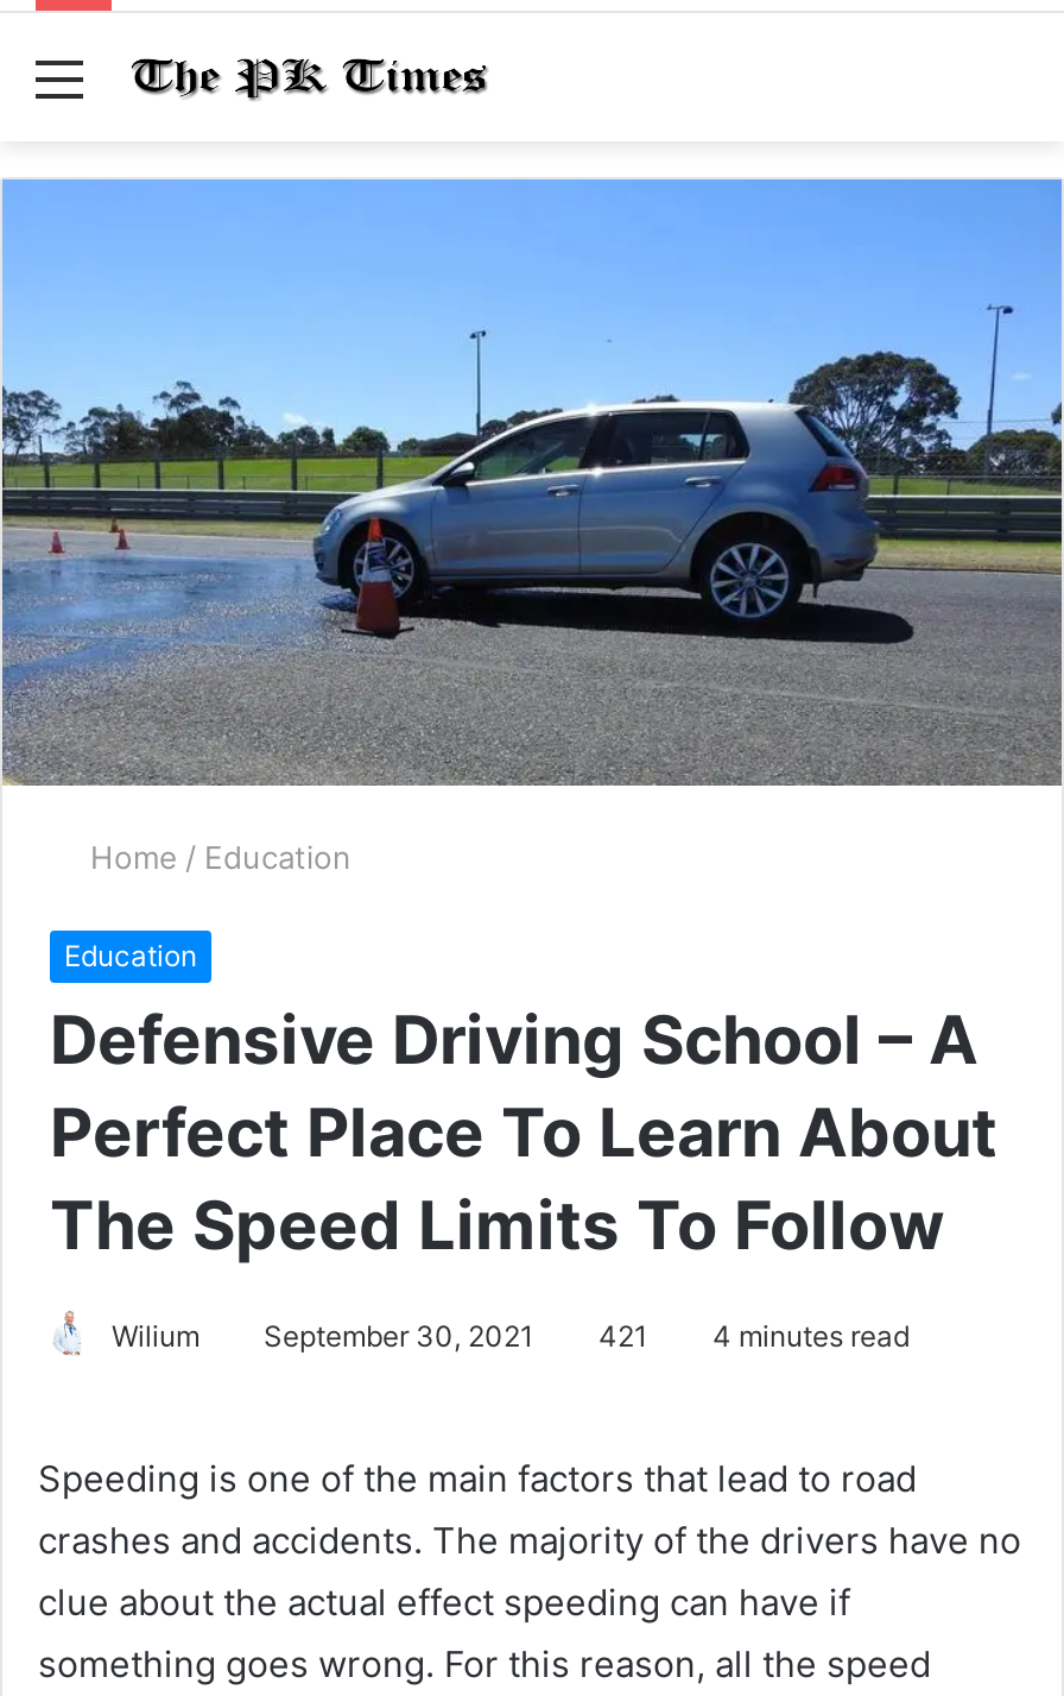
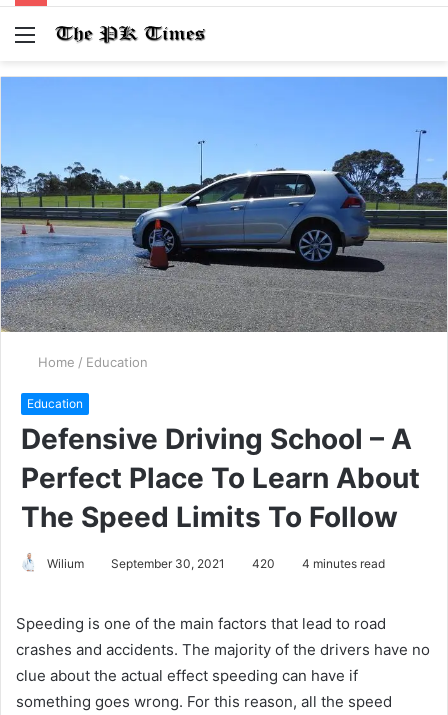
- Wilium September 30, 2021 421 4 minutes read
+ Wilium September 30, 2021 420 4 minutes read
